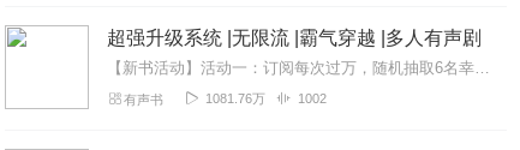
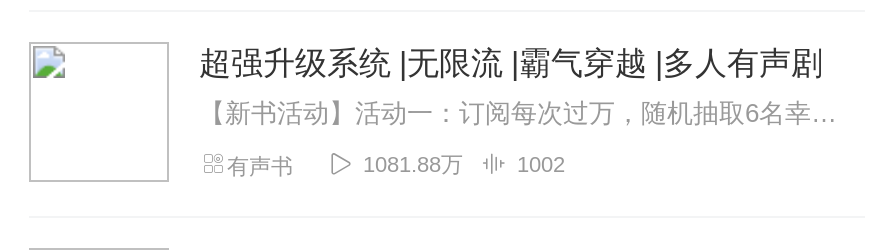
- 1081.76万
+ 1081.88万
